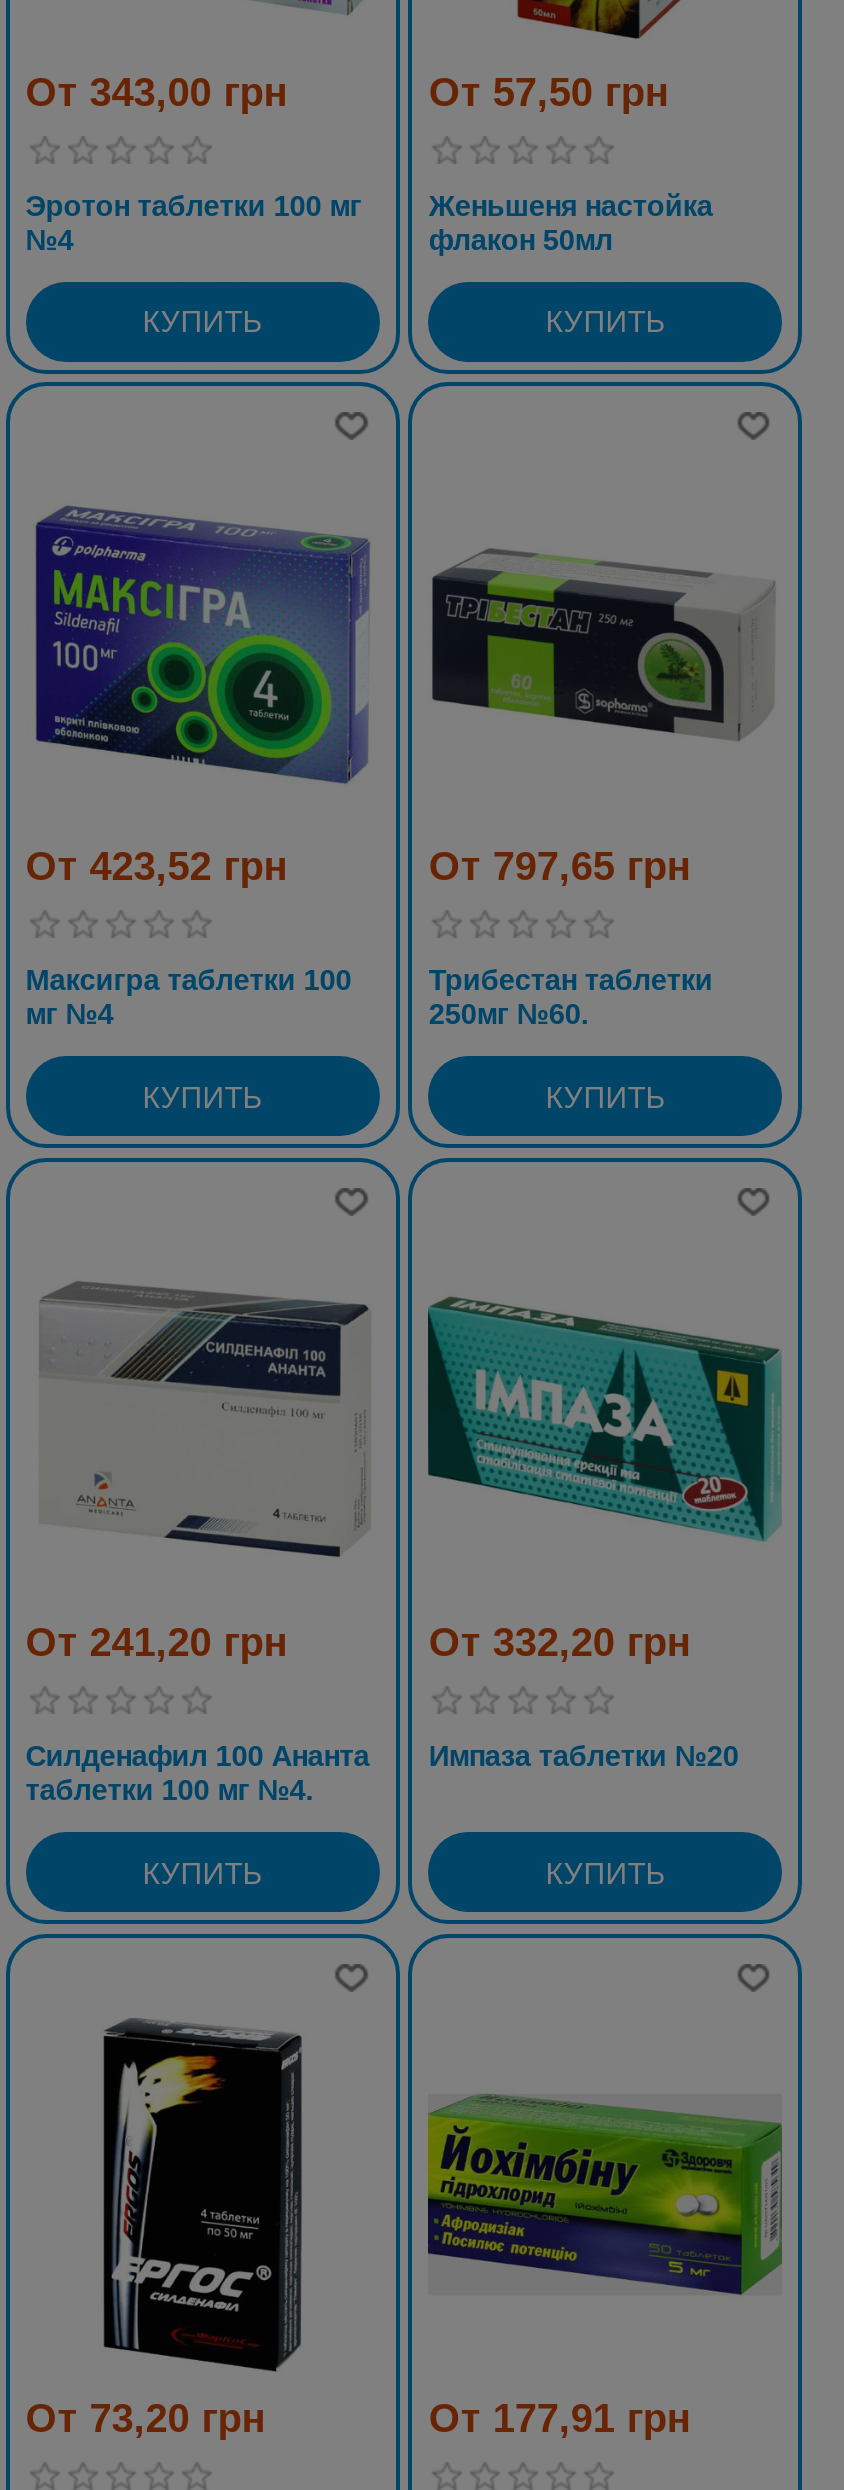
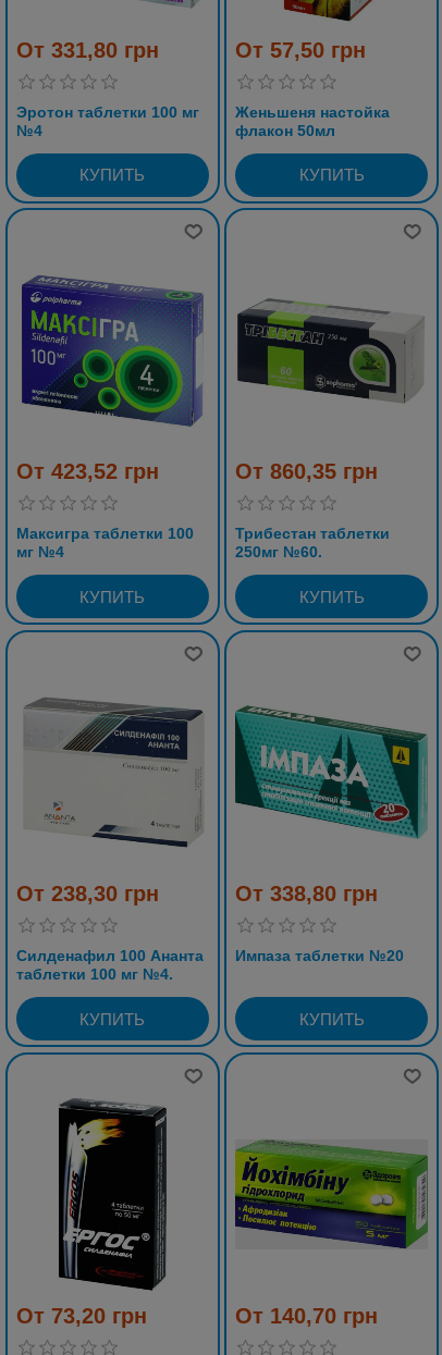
- От 343,00 грн
+ От 331,80 грн

- От 797,65 грн
+ От 860,35 грн

- От 241,20 грн
+ От 238,30 грн

- От 332,20 грн
+ От 338,80 грн

- От 177,91 грн
+ От 140,70 грн
